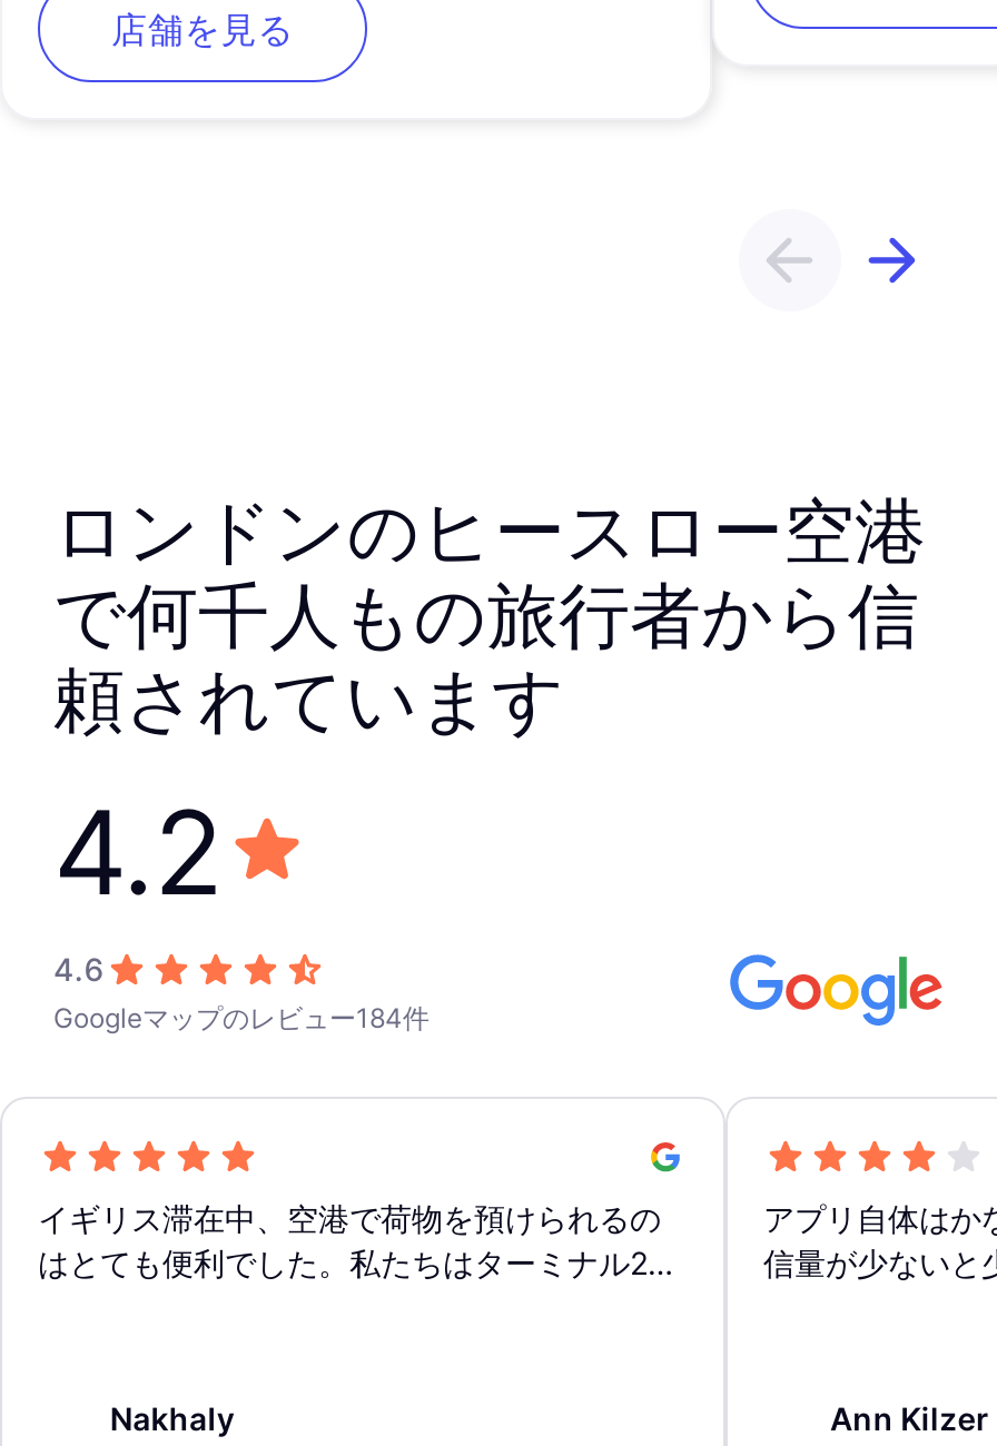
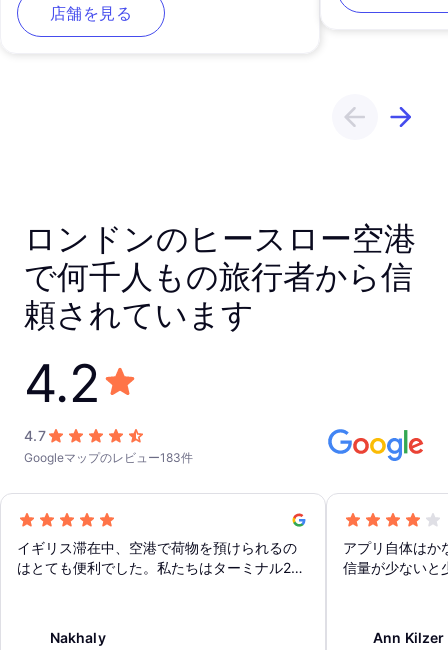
- 4.6
+ 4.7

- Googleマップのレビュー184件
+ Googleマップのレビュー183件
